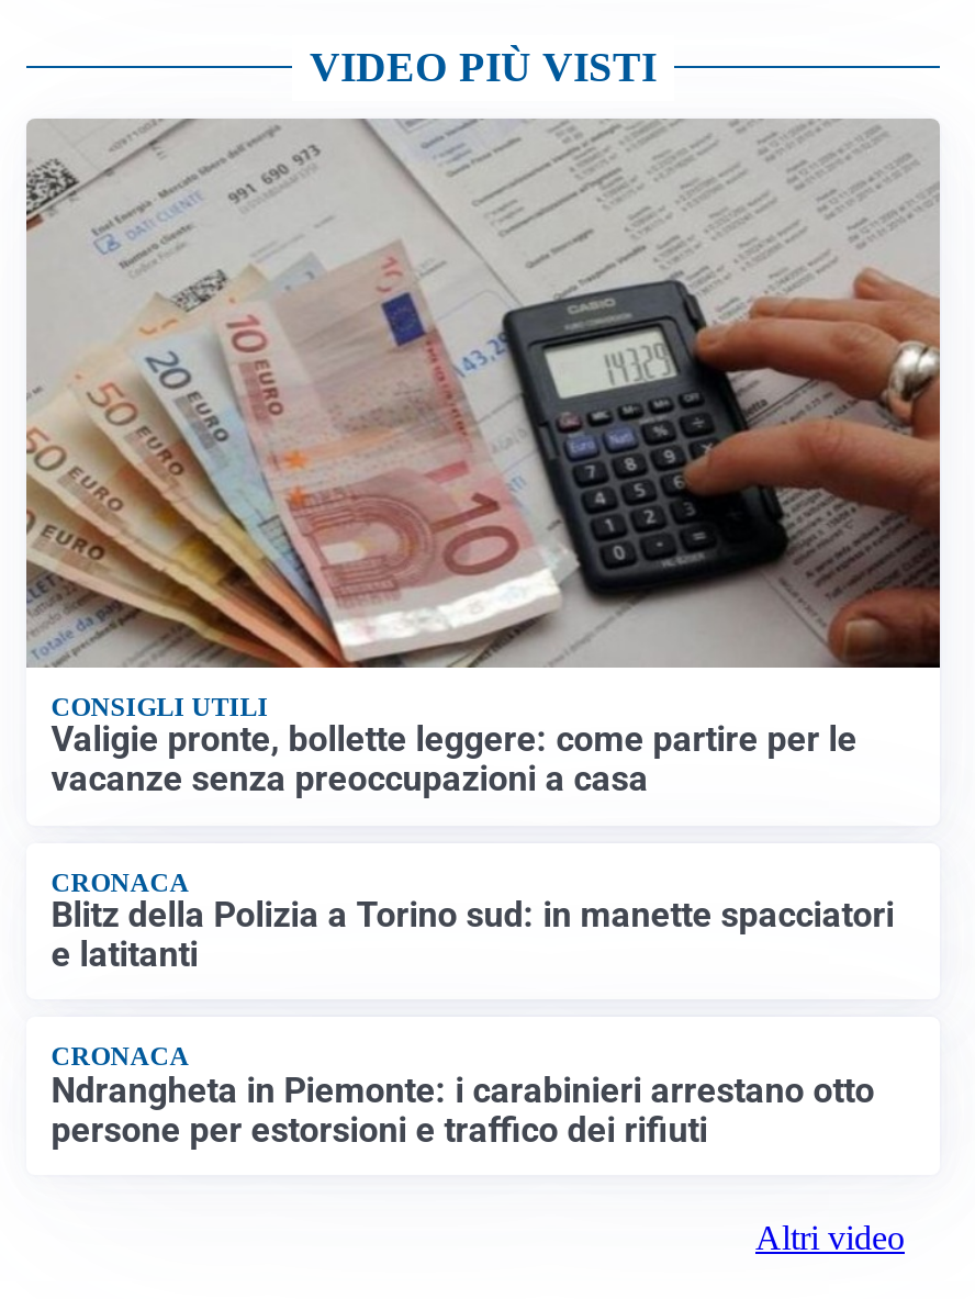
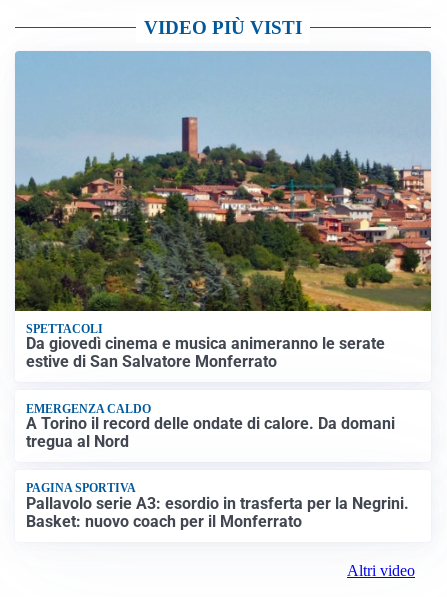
- [image]
- CONSIGLI UTILI
- Valigie pronte, bollette leggere: come partire per le
- vacanze senza preoccupazioni a casa
+ [image]
+ SPETTACOLI
+ Da giovedì cinema e musica animeranno le serate
+ estive di San Salvatore Monferrato

- CRONACA
- Blitz della Polizia a Torino sud: in manette spacciatori
- e latitanti
+ EMERGENZA CALDO
+ A Torino il record delle ondate di calore. Da domani
+ tregua al Nord

- CRONACA
- Ndrangheta in Piemonte: i carabinieri arrestano otto
- persone per estorsioni e traffico dei rifiuti
+ PAGINA SPORTIVA
+ Pallavolo serie A3: esordio in trasferta per la Negrini.
+ Basket: nuovo coach per il Monferrato
